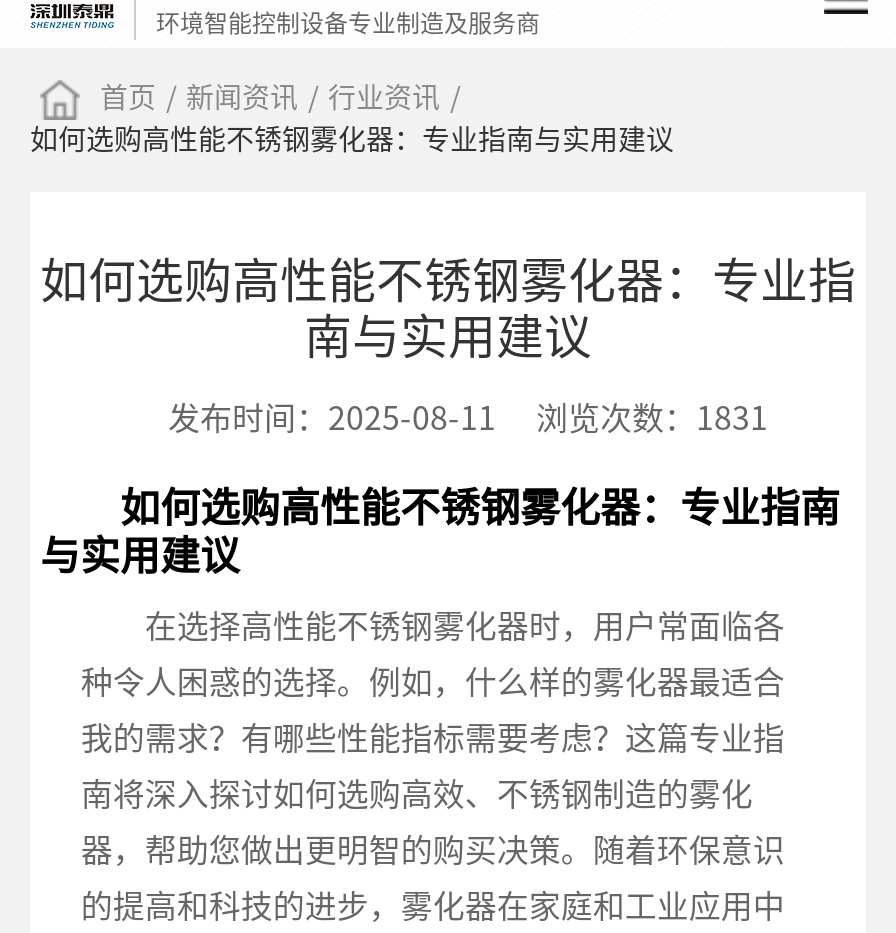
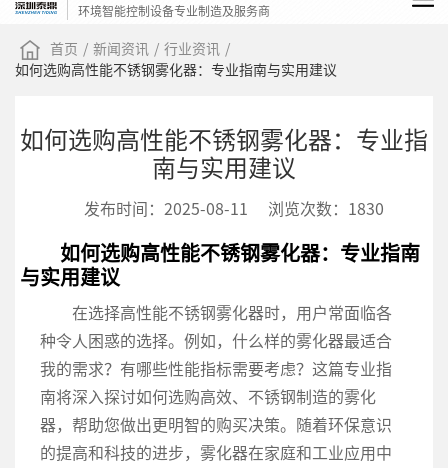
- 发布时间：2025-08-11 浏览次数：1831
+ 发布时间：2025-08-11 浏览次数：1830
